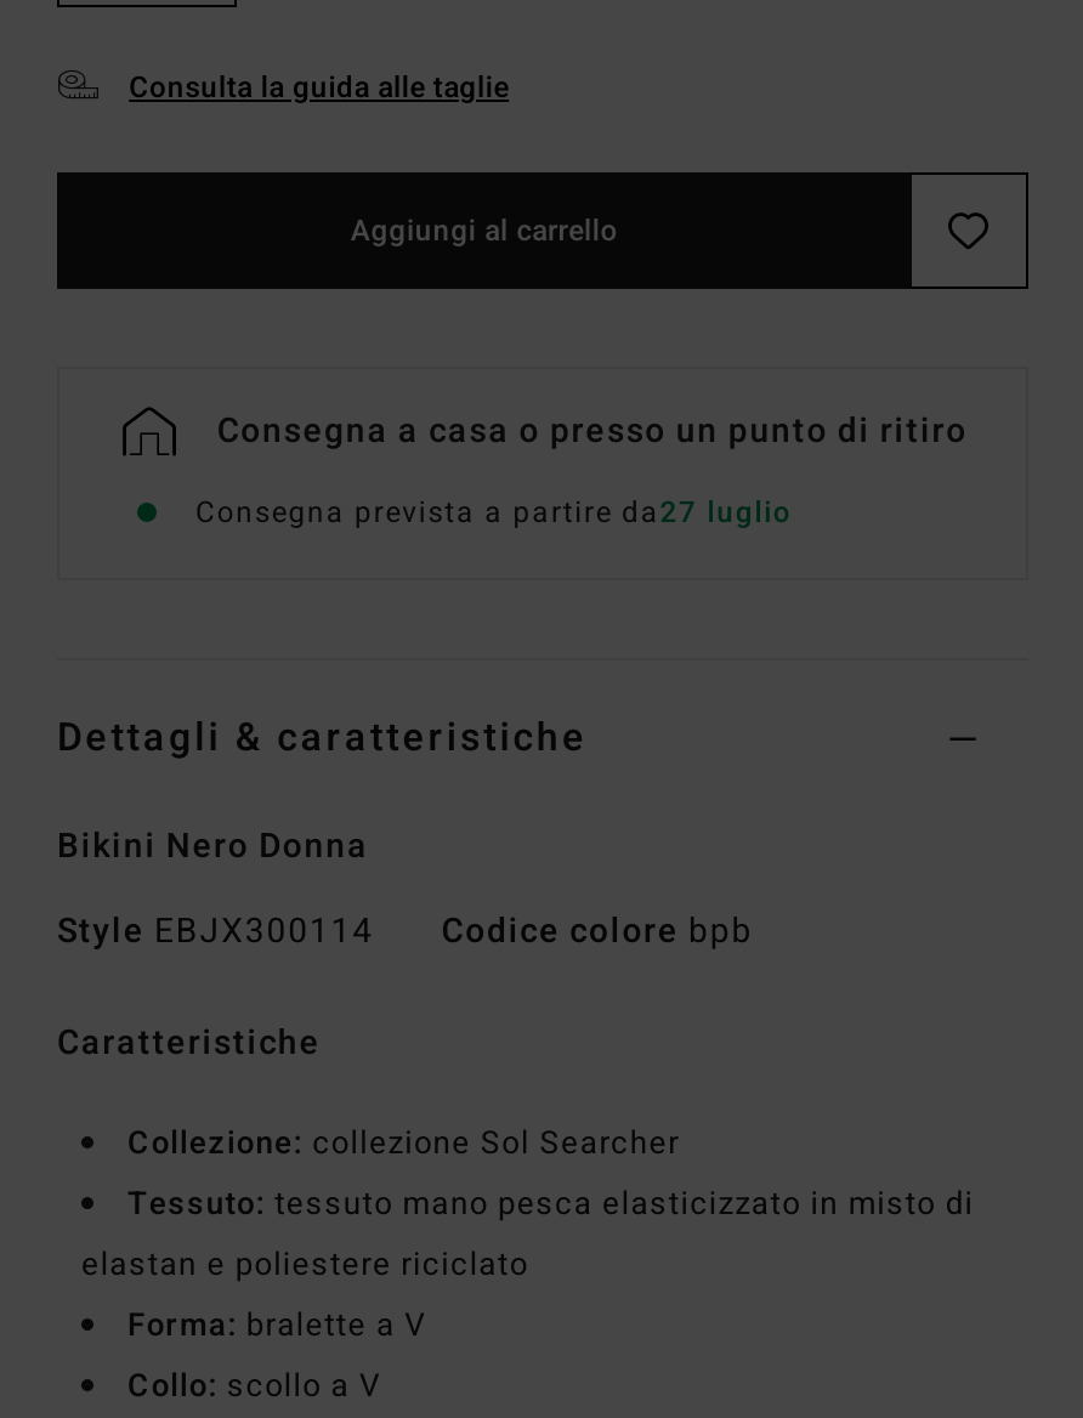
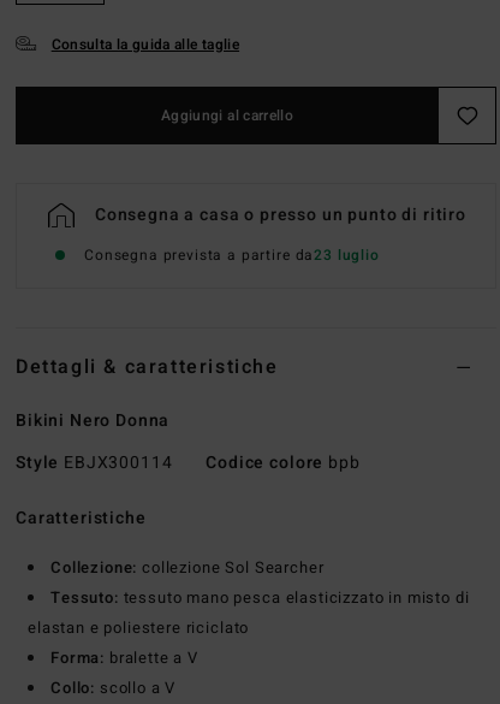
- Consegna prevista a partire da27 luglio
+ Consegna prevista a partire da23 luglio
